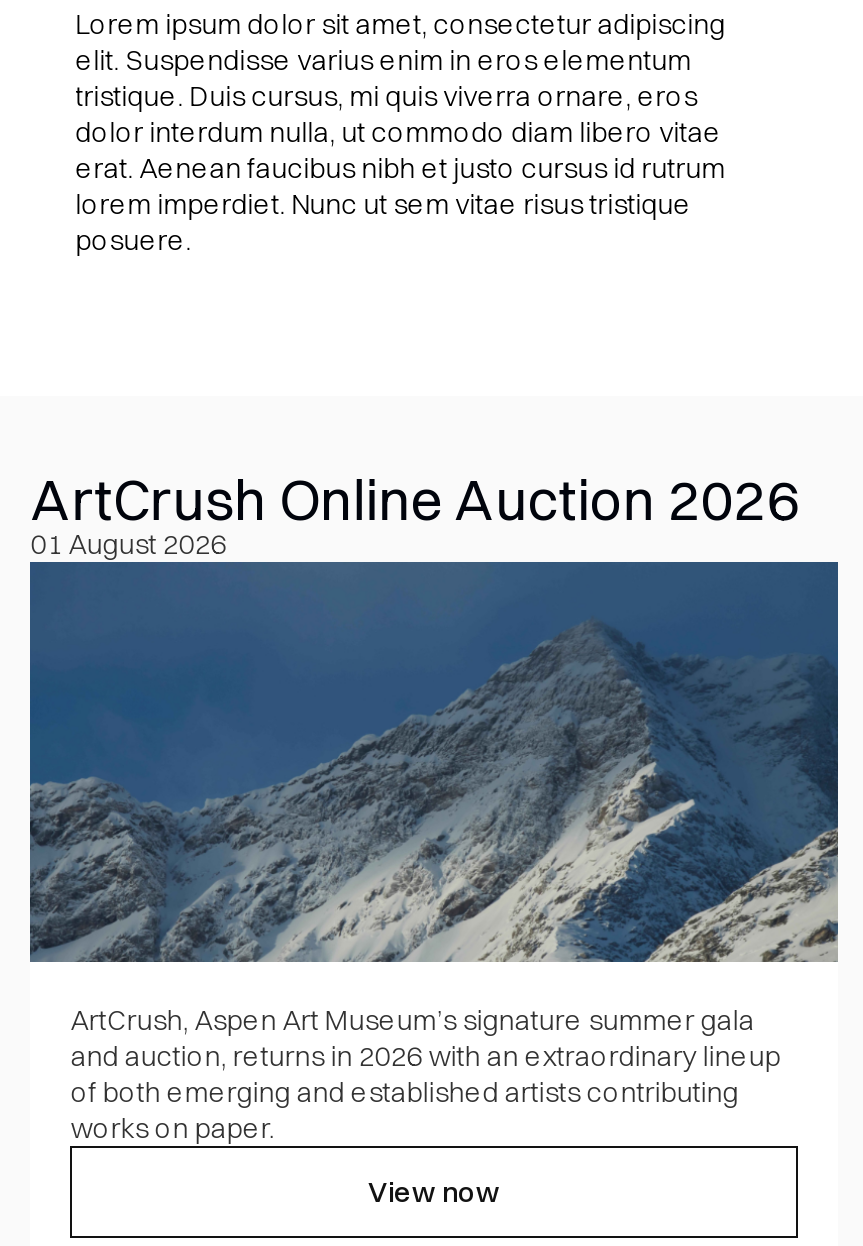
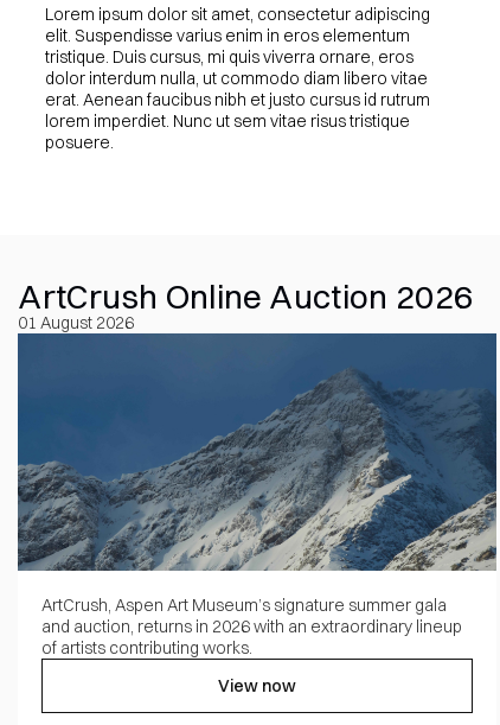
- of both emerging and established artists contributing
- works on paper.
+ of artists contributing works.
